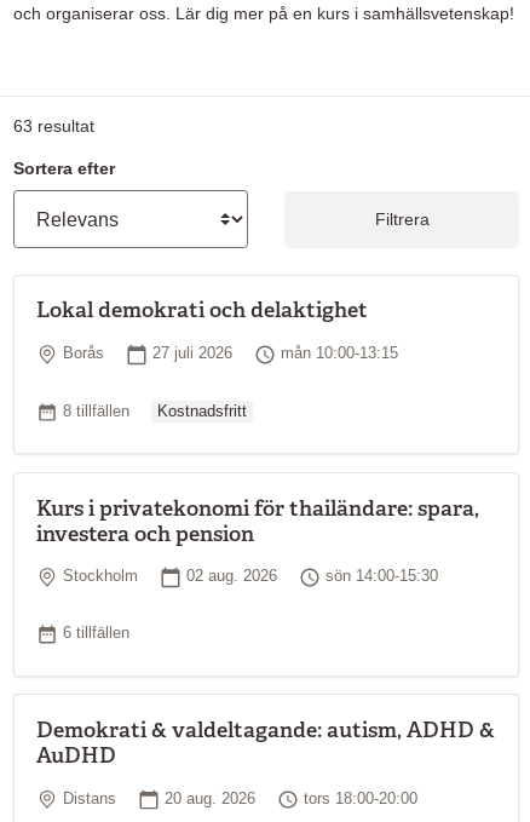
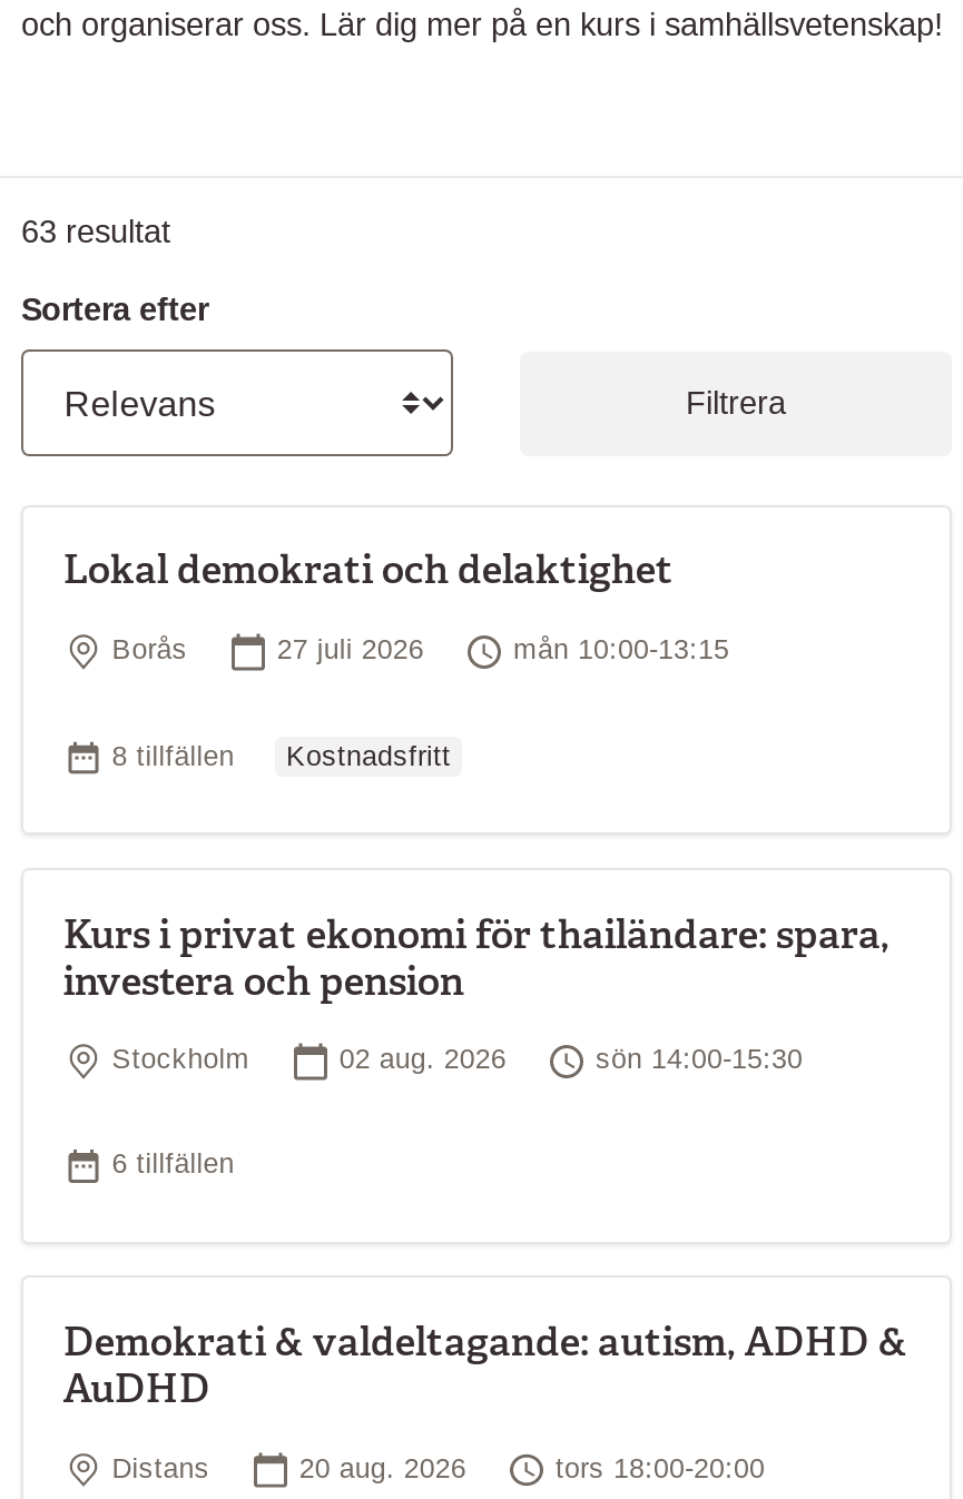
- Kurs i privatekonomi för thailändare: spara,
+ Kurs i privat ekonomi för thailändare: spara,
